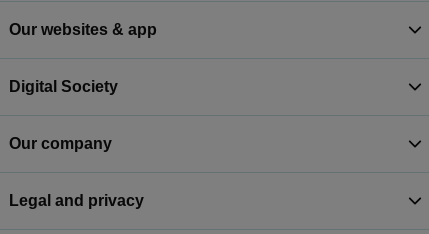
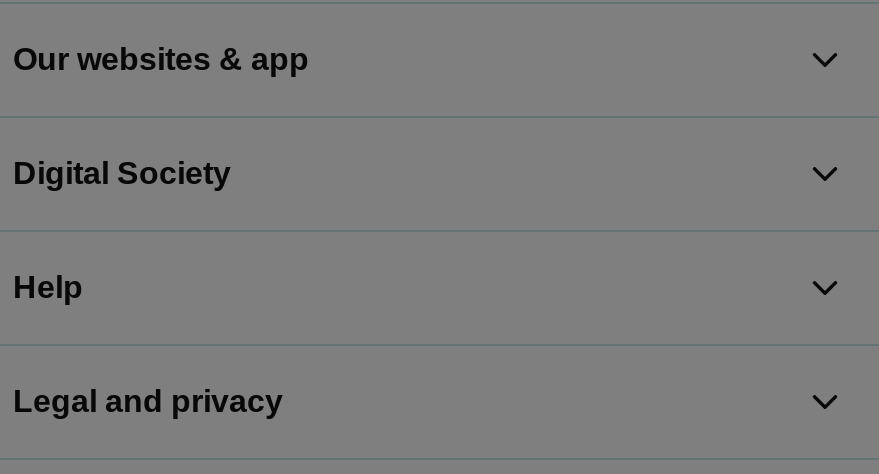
- Our company
+ Help
